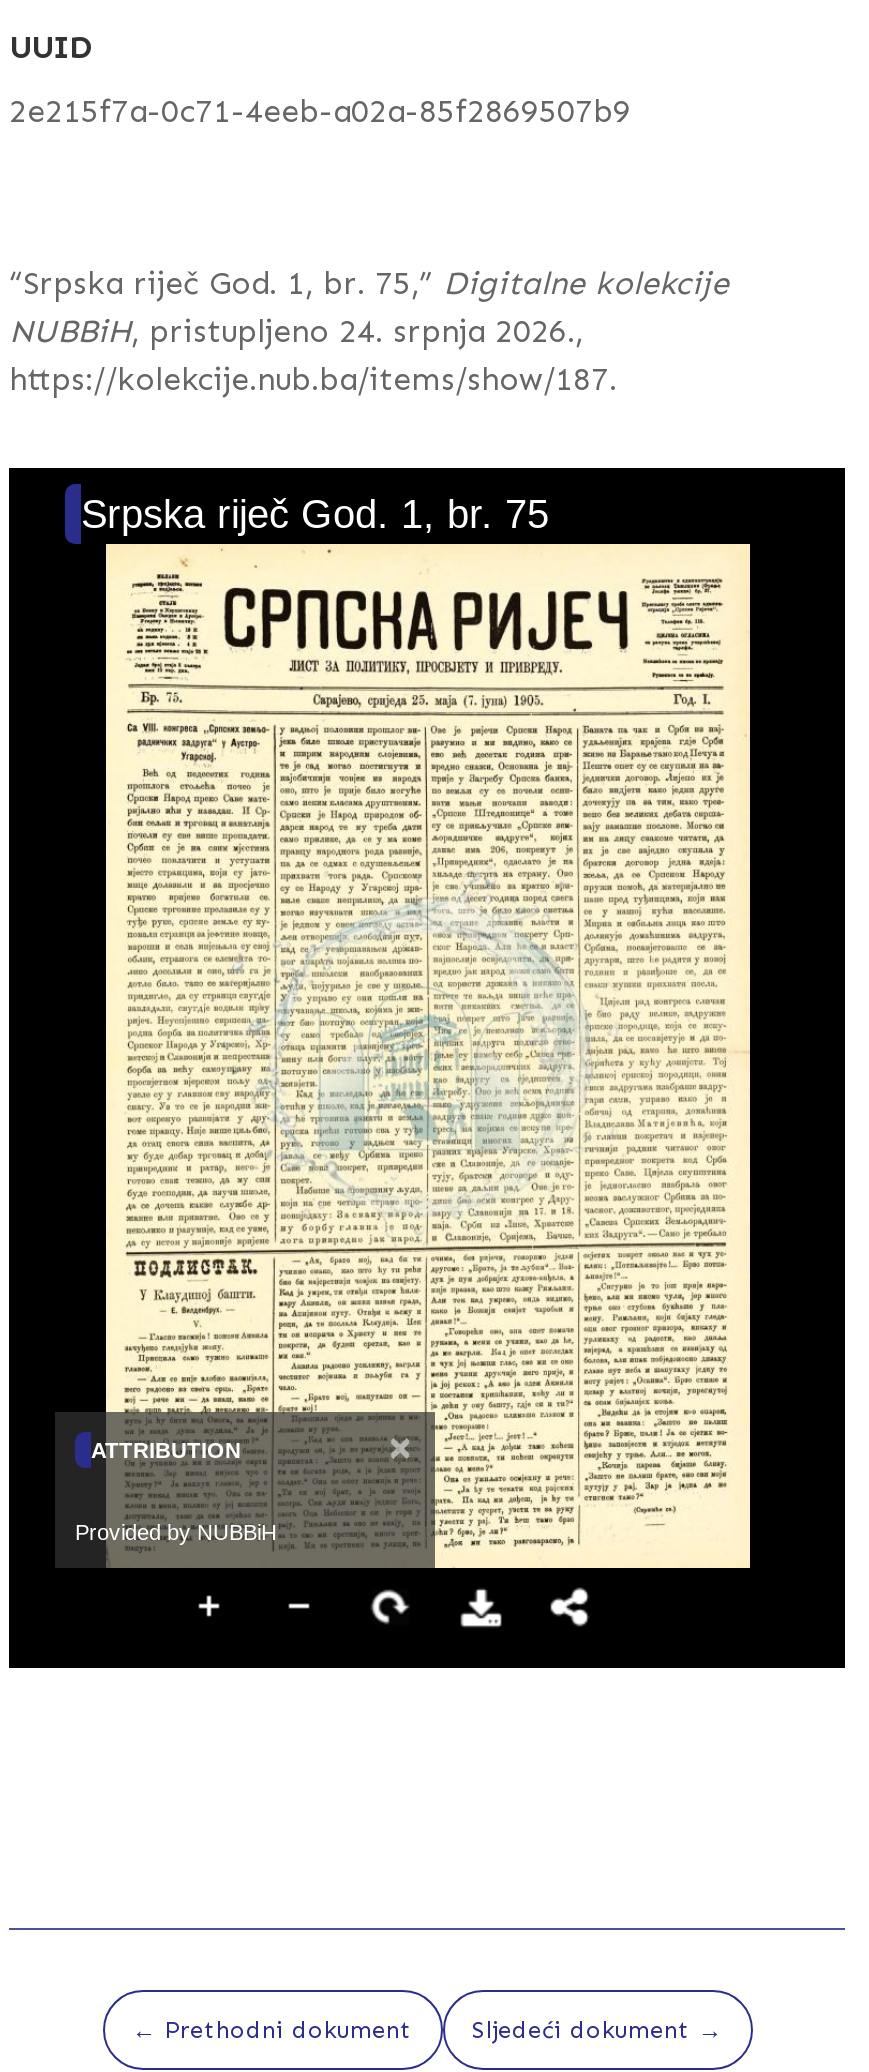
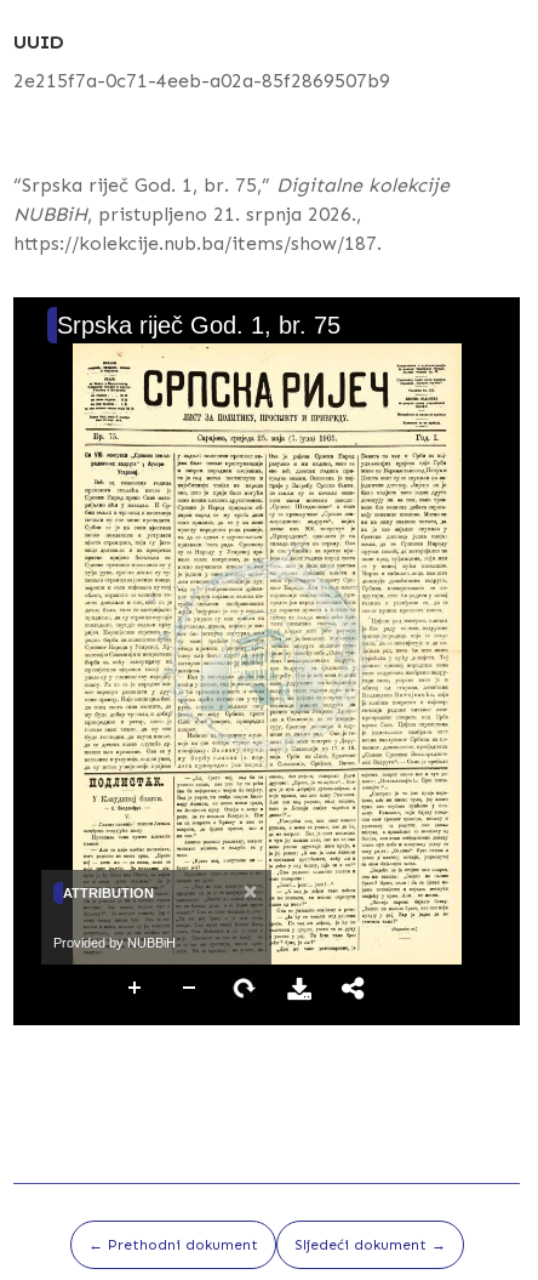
- NUBBiH, pristupljeno 24. srpnja 2026.,
+ NUBBiH, pristupljeno 21. srpnja 2026.,
